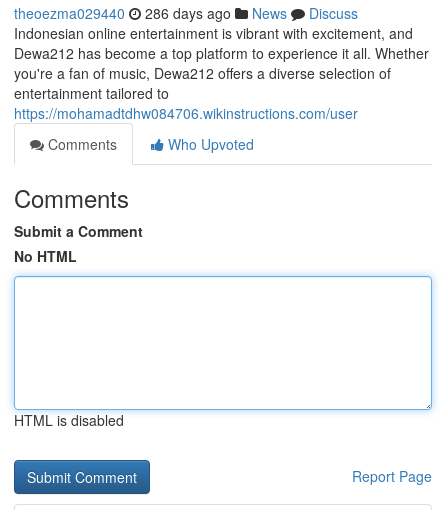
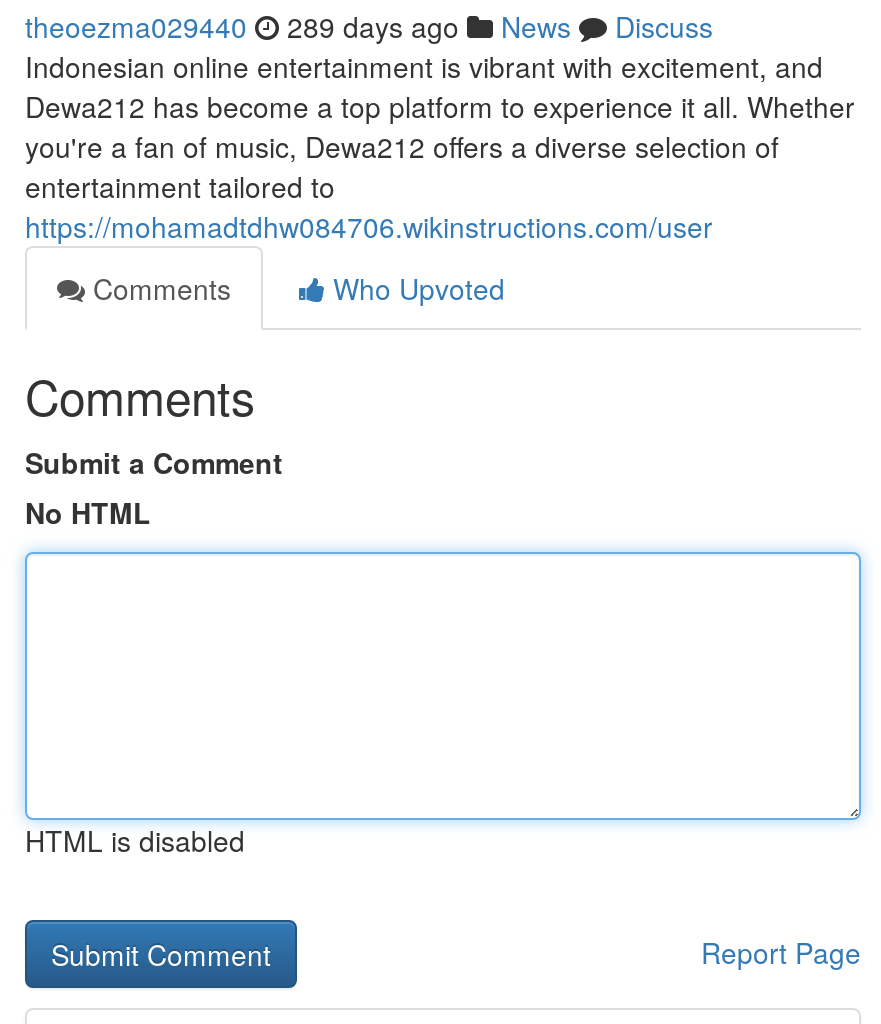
- theoezma029440 286 days ago News Discuss
+ theoezma029440 289 days ago News Discuss
